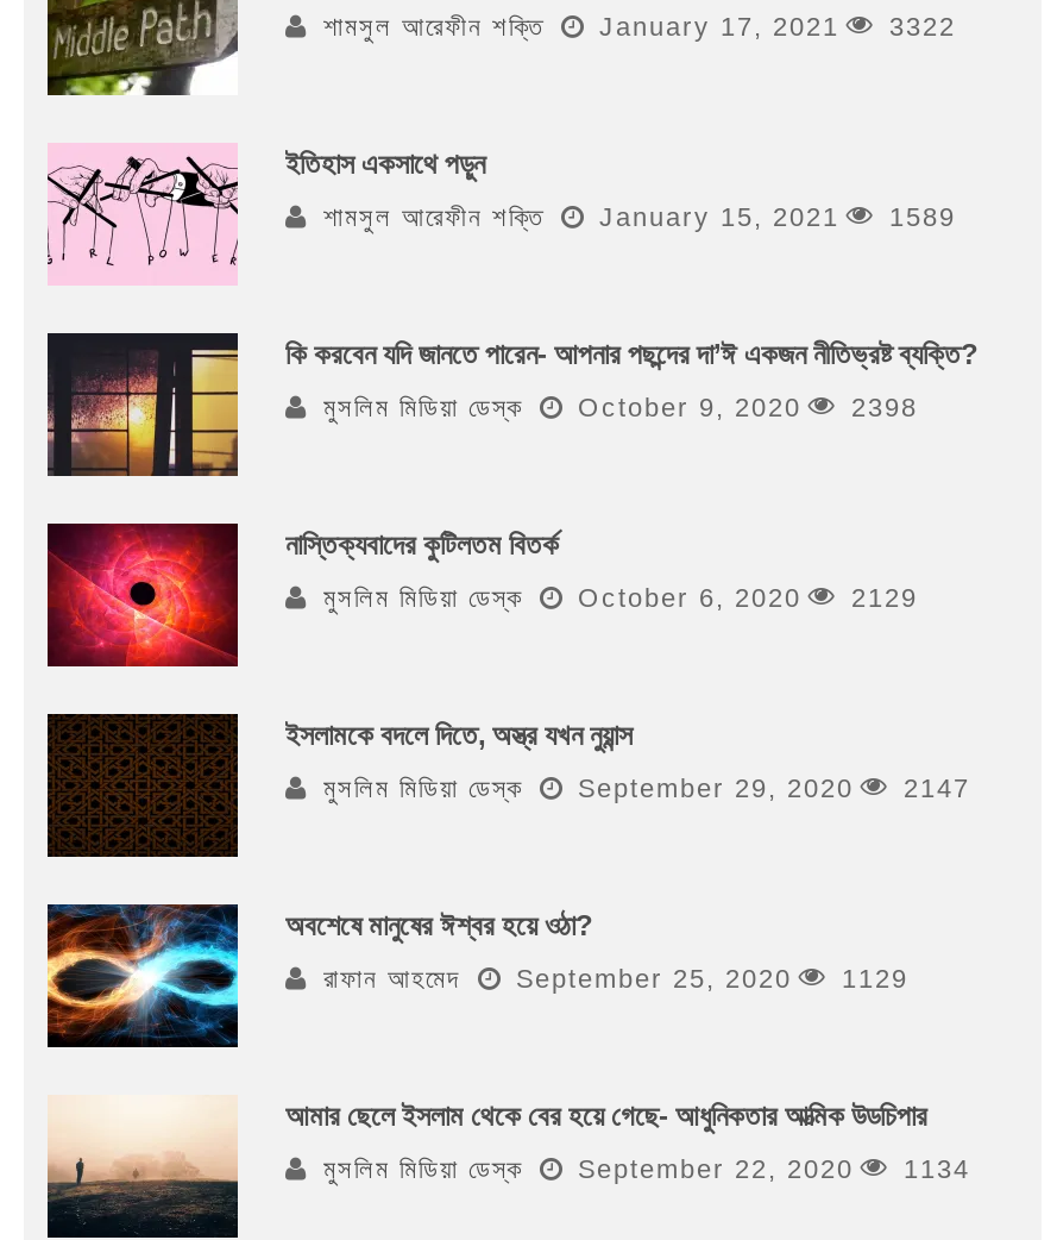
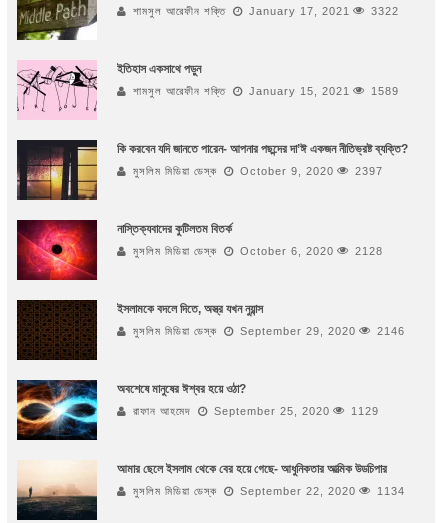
- মুসলিম মিডিয়া ডেস্ক October 9, 2020 2398
+ মুসলিম মিডিয়া ডেস্ক October 9, 2020 2397

- মুসলিম মিডিয়া ডেস্ক October 6, 2020 2129
+ মুসলিম মিডিয়া ডেস্ক October 6, 2020 2128

- মুসলিম মিডিয়া ডেস্ক September 29, 2020 2147
+ মুসলিম মিডিয়া ডেস্ক September 29, 2020 2146
